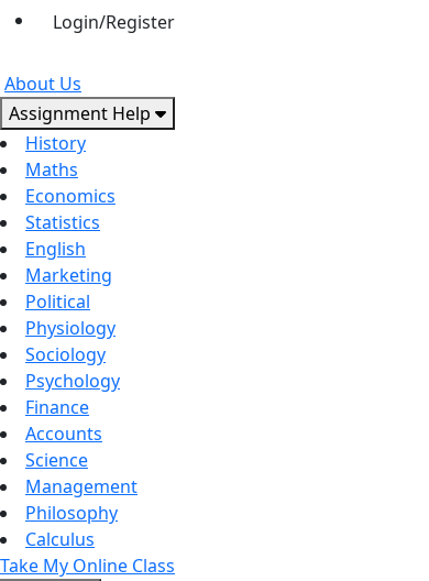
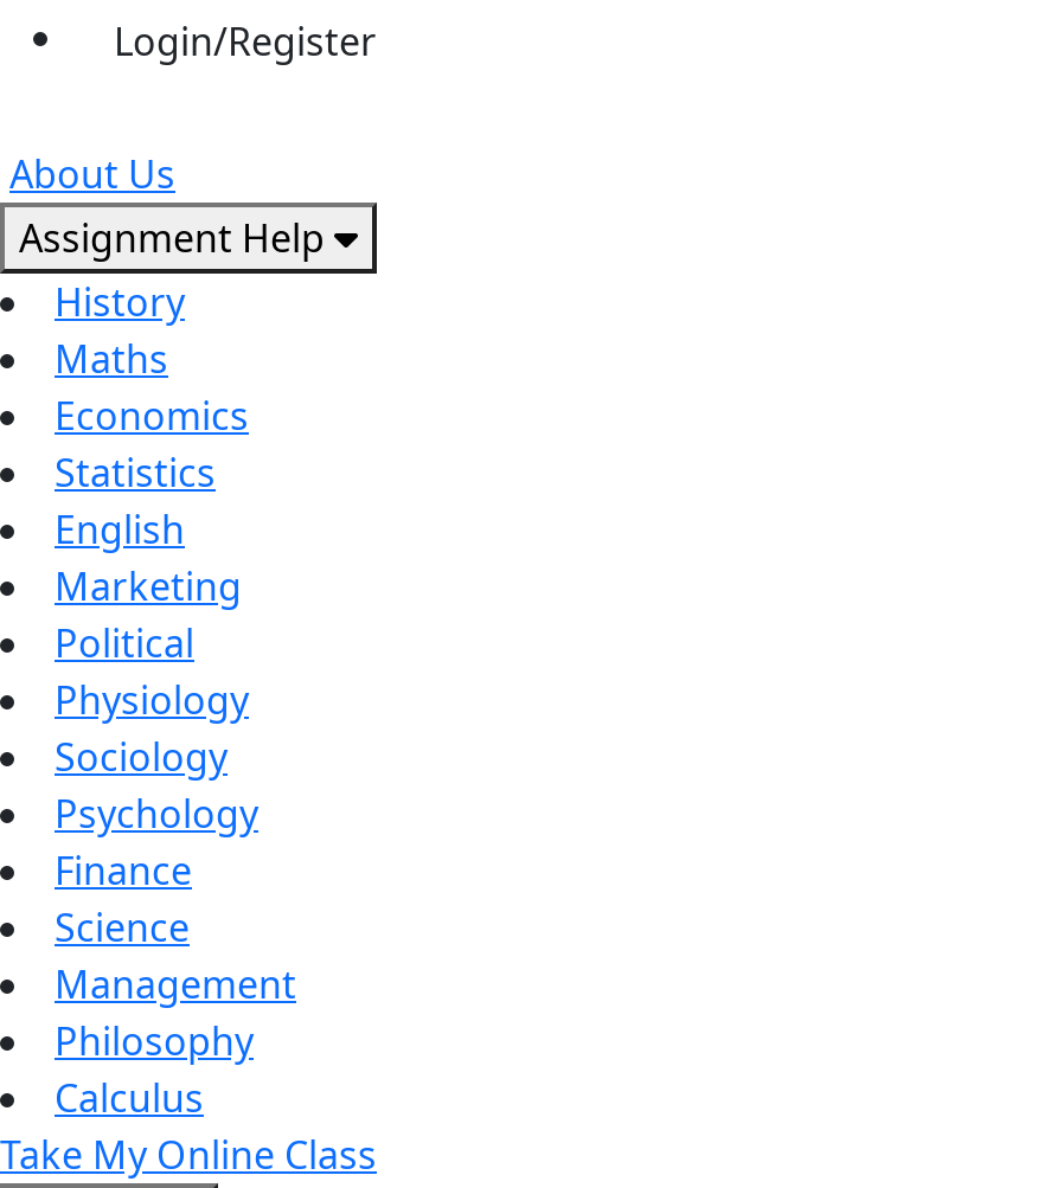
- Accounts
